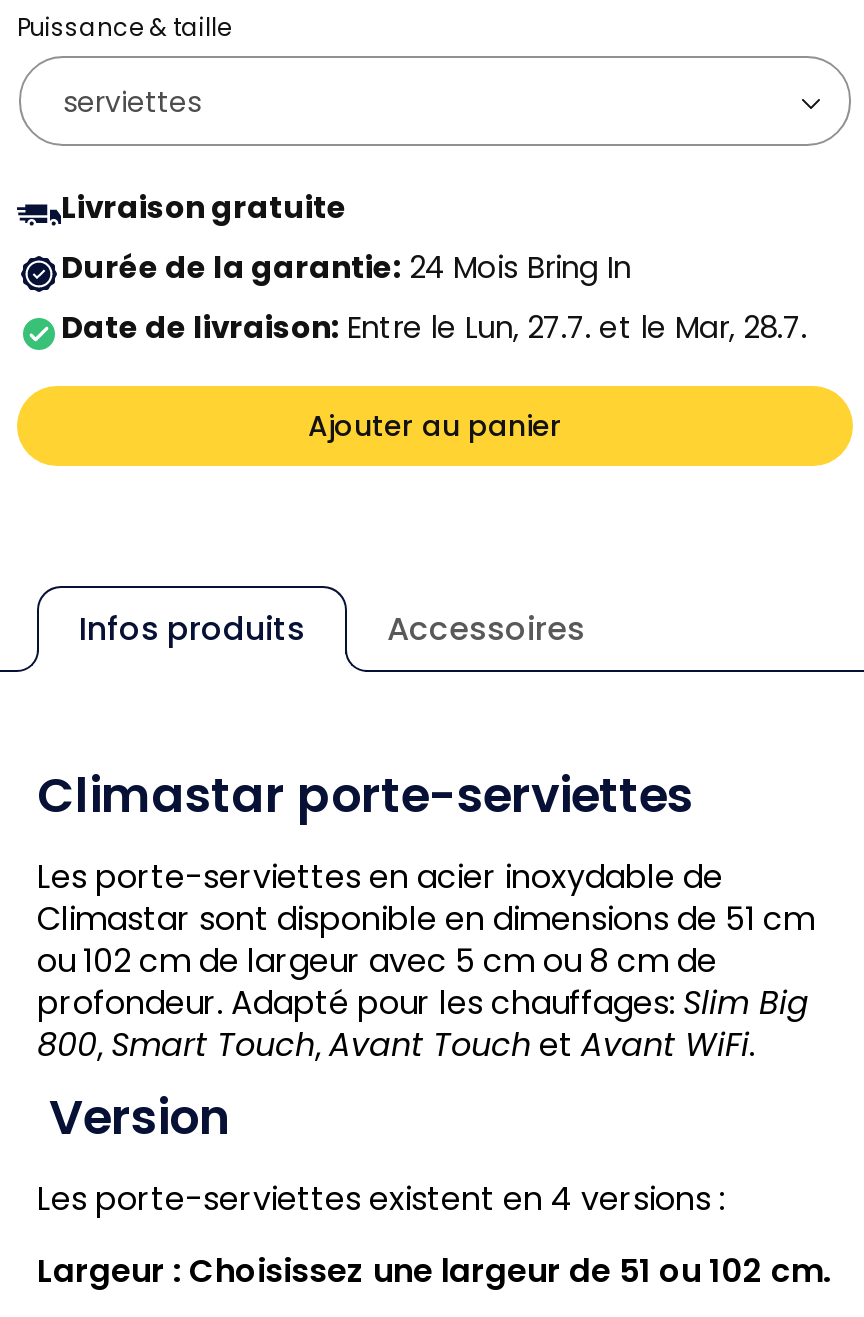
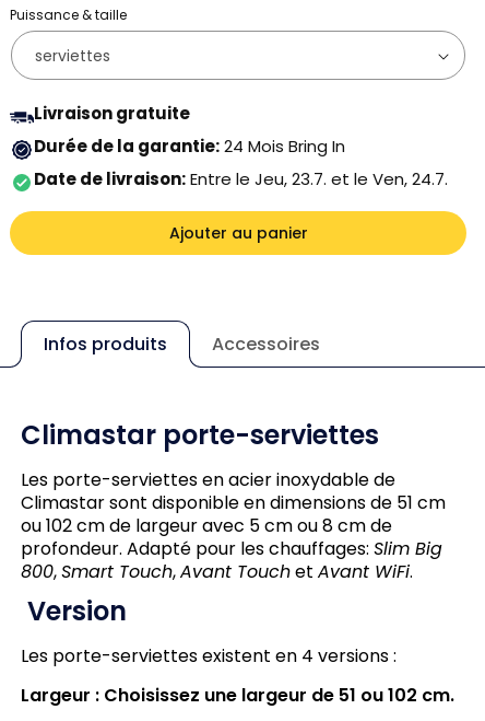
- Date de livraison: Entre le Lun, 27.7. et le Mar, 28.7.
+ Date de livraison: Entre le Jeu, 23.7. et le Ven, 24.7.
